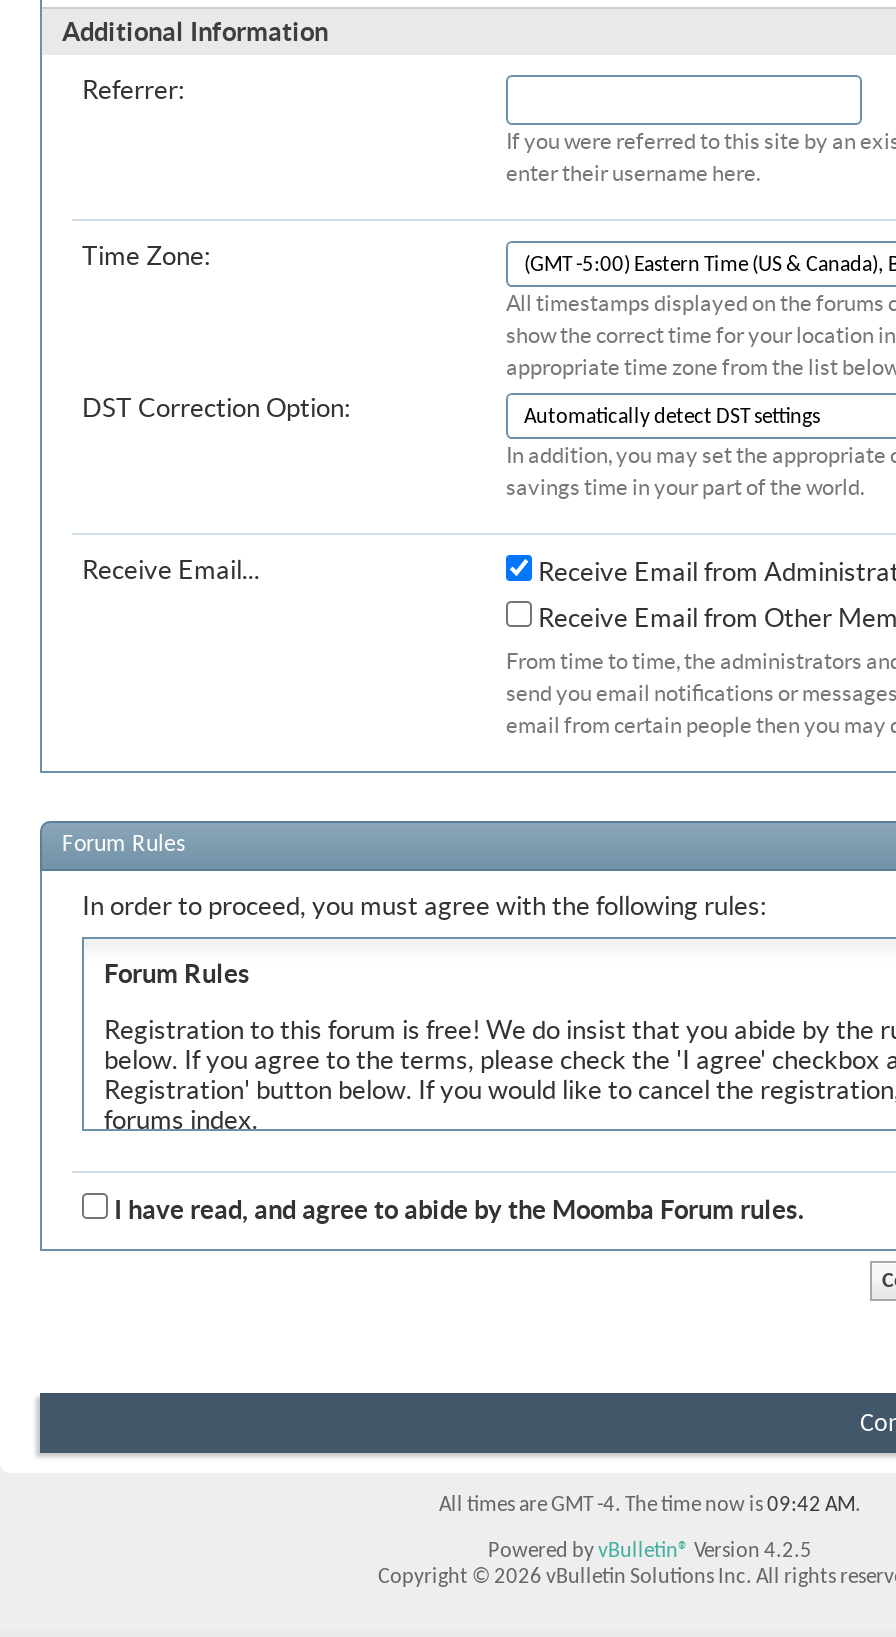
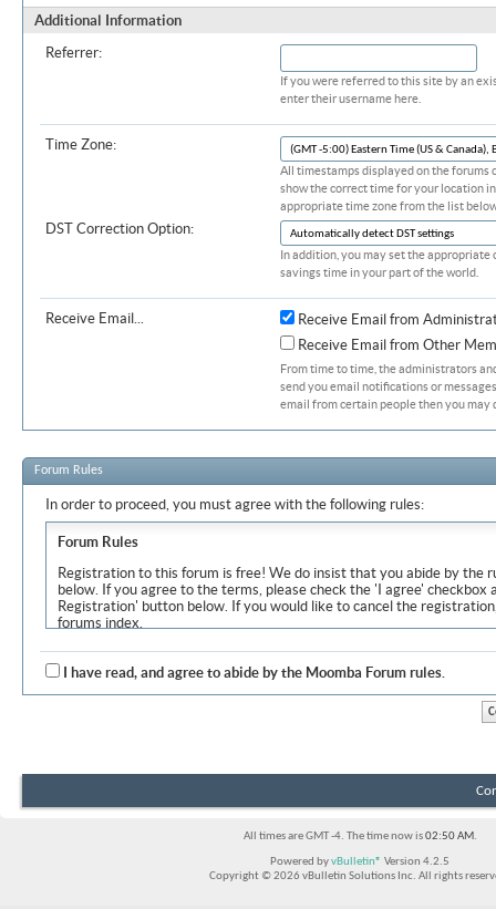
- All times are GMT -4. The time now is 09:42 AM.
+ All times are GMT -4. The time now is 02:50 AM.
